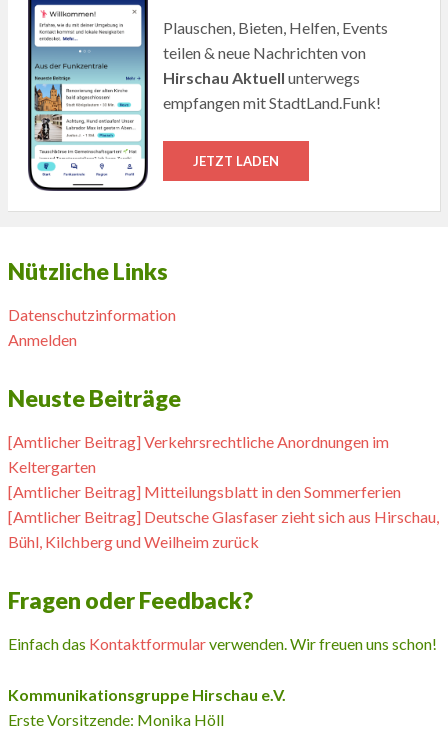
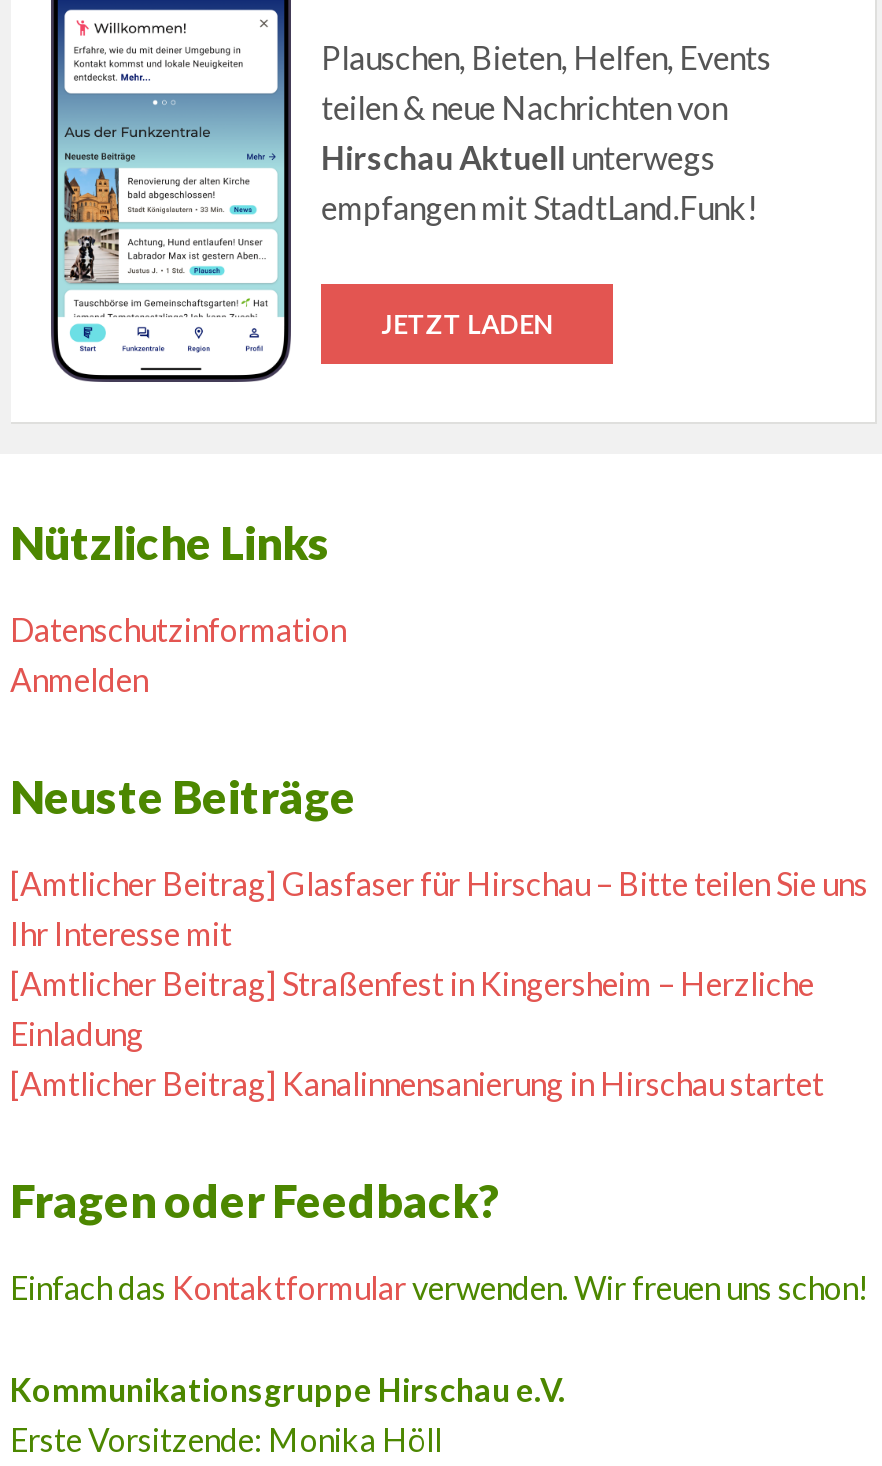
- [Amtlicher Beitrag] Verkehrsrechtliche Anordnungen im
- Keltergarten
- [Amtlicher Beitrag] Mitteilungsblatt in den Sommerferien
- [Amtlicher Beitrag] Deutsche Glasfaser zieht sich aus Hirschau,
- Bühl, Kilchberg und Weilheim zurück
+ [Amtlicher Beitrag] Glasfaser für Hirschau – Bitte teilen Sie uns
+ Ihr Interesse mit
+ [Amtlicher Beitrag] Straßenfest in Kingersheim – Herzliche
+ Einladung
+ [Amtlicher Beitrag] Kanalinnensanierung in Hirschau startet
